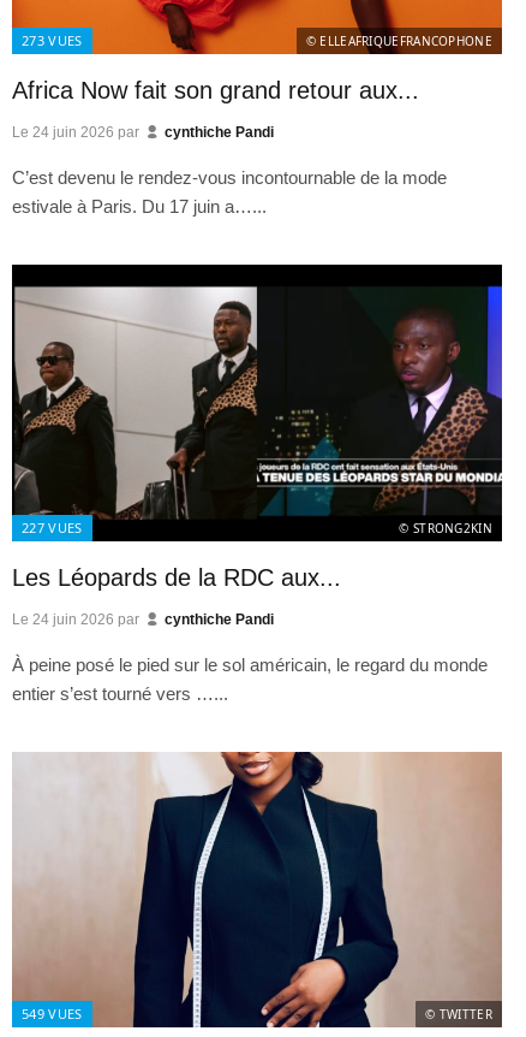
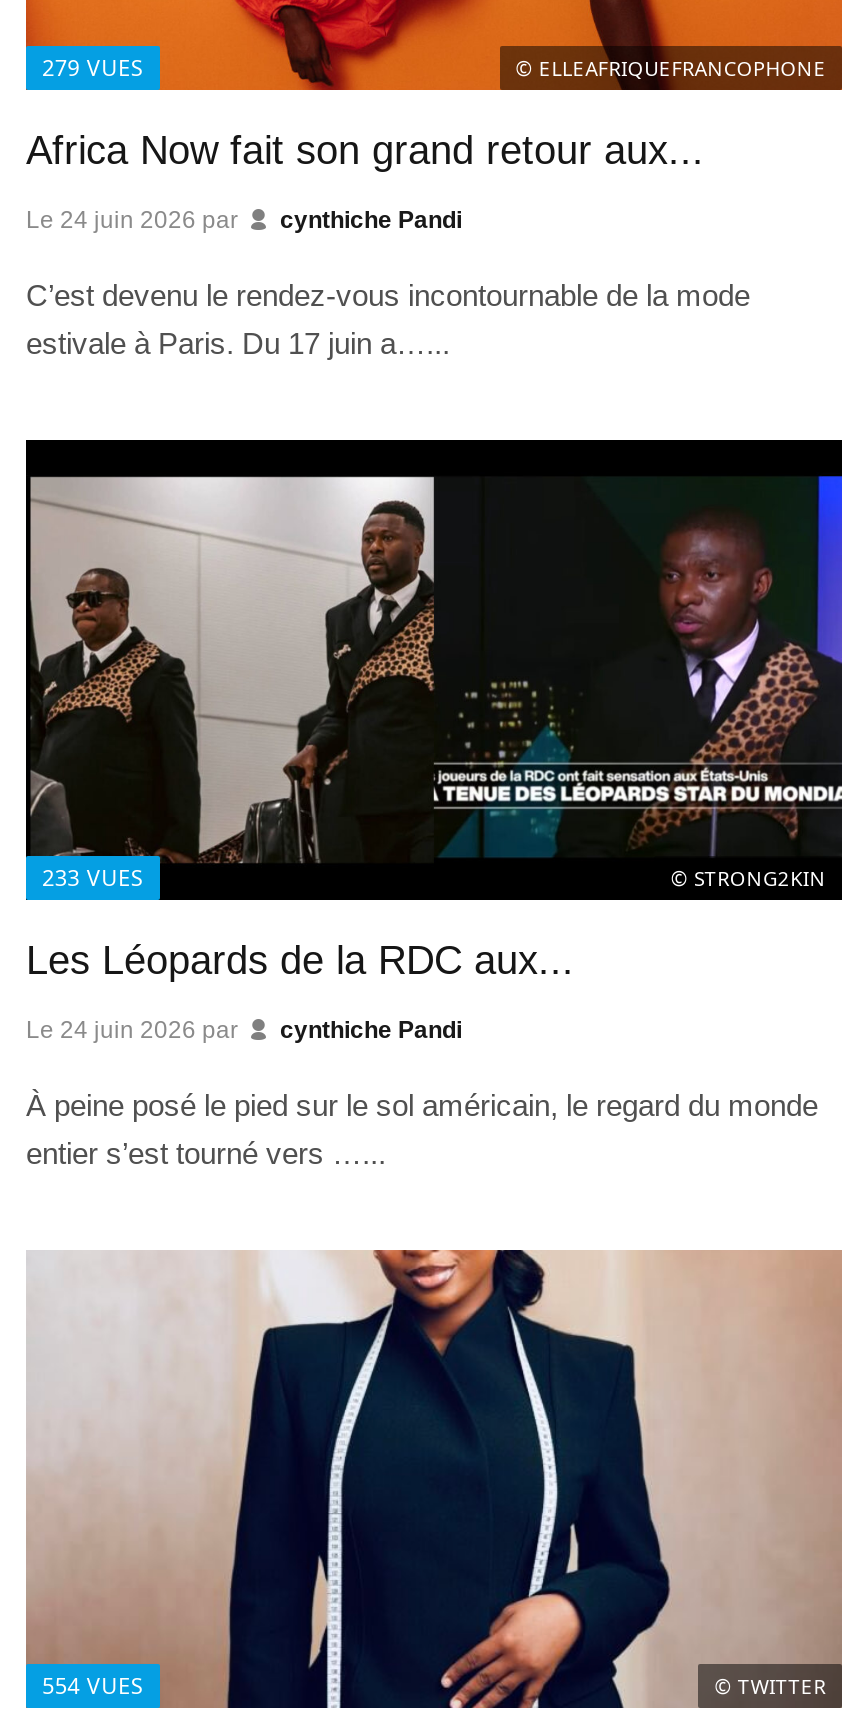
- 273 VUES
+ 279 VUES

- 227 VUES
+ 233 VUES

- 549 VUES
+ 554 VUES
